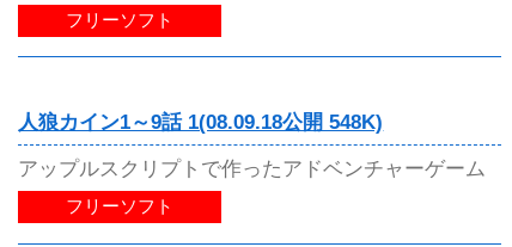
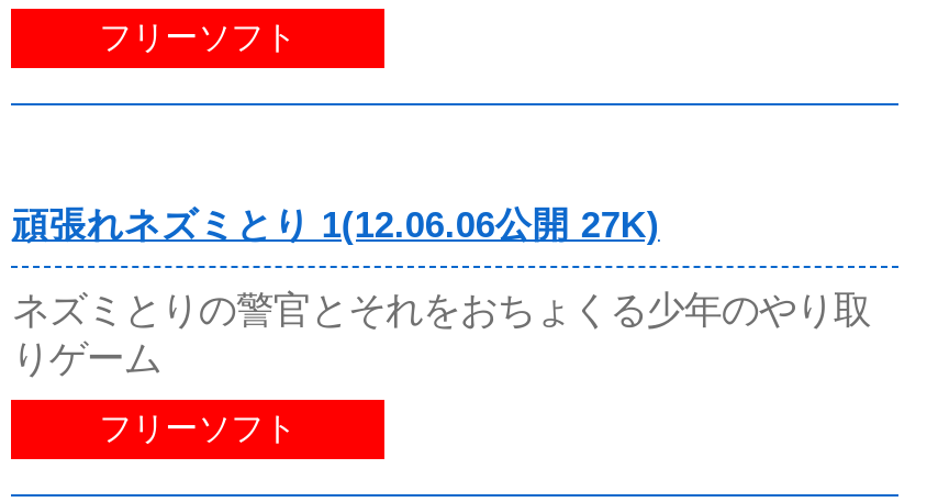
- 人狼カイン1～9話 1(08.09.18公開 548K)
+ 頑張れネズミとり 1(12.06.06公開 27K)

- アップルスクリプトで作ったアドベンチャーゲーム
+ ネズミとりの警官とそれをおちょくる少年のやり取
+ りゲーム
